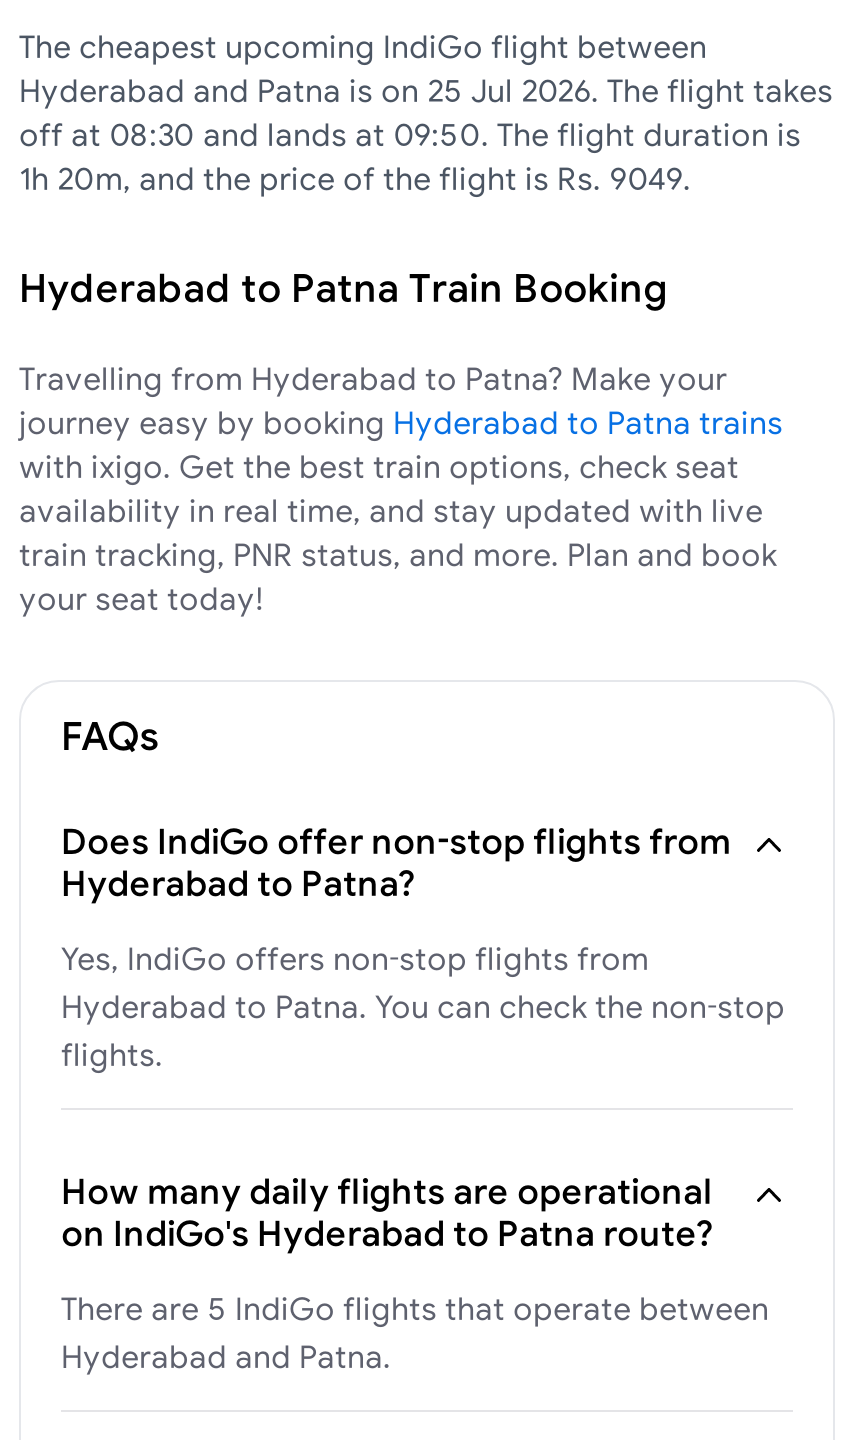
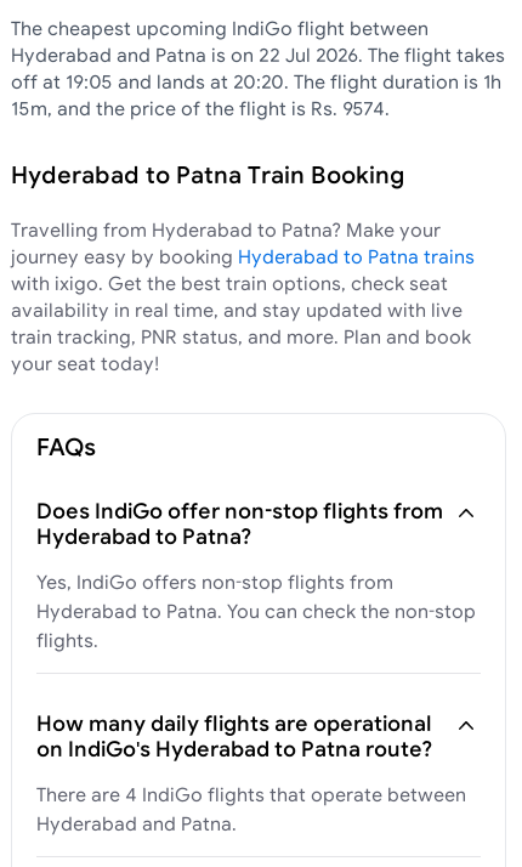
- Hyderabad and Patna is on 25 Jul 2026. The flight takes
- off at 08:30 and lands at 09:50. The flight duration is
- 1h 20m, and the price of the flight is Rs. 9049.
+ Hyderabad and Patna is on 22 Jul 2026. The flight takes
+ off at 19:05 and lands at 20:20. The flight duration is 1h
+ 15m, and the price of the flight is Rs. 9574.

- There are 5 IndiGo flights that operate between
+ There are 4 IndiGo flights that operate between
